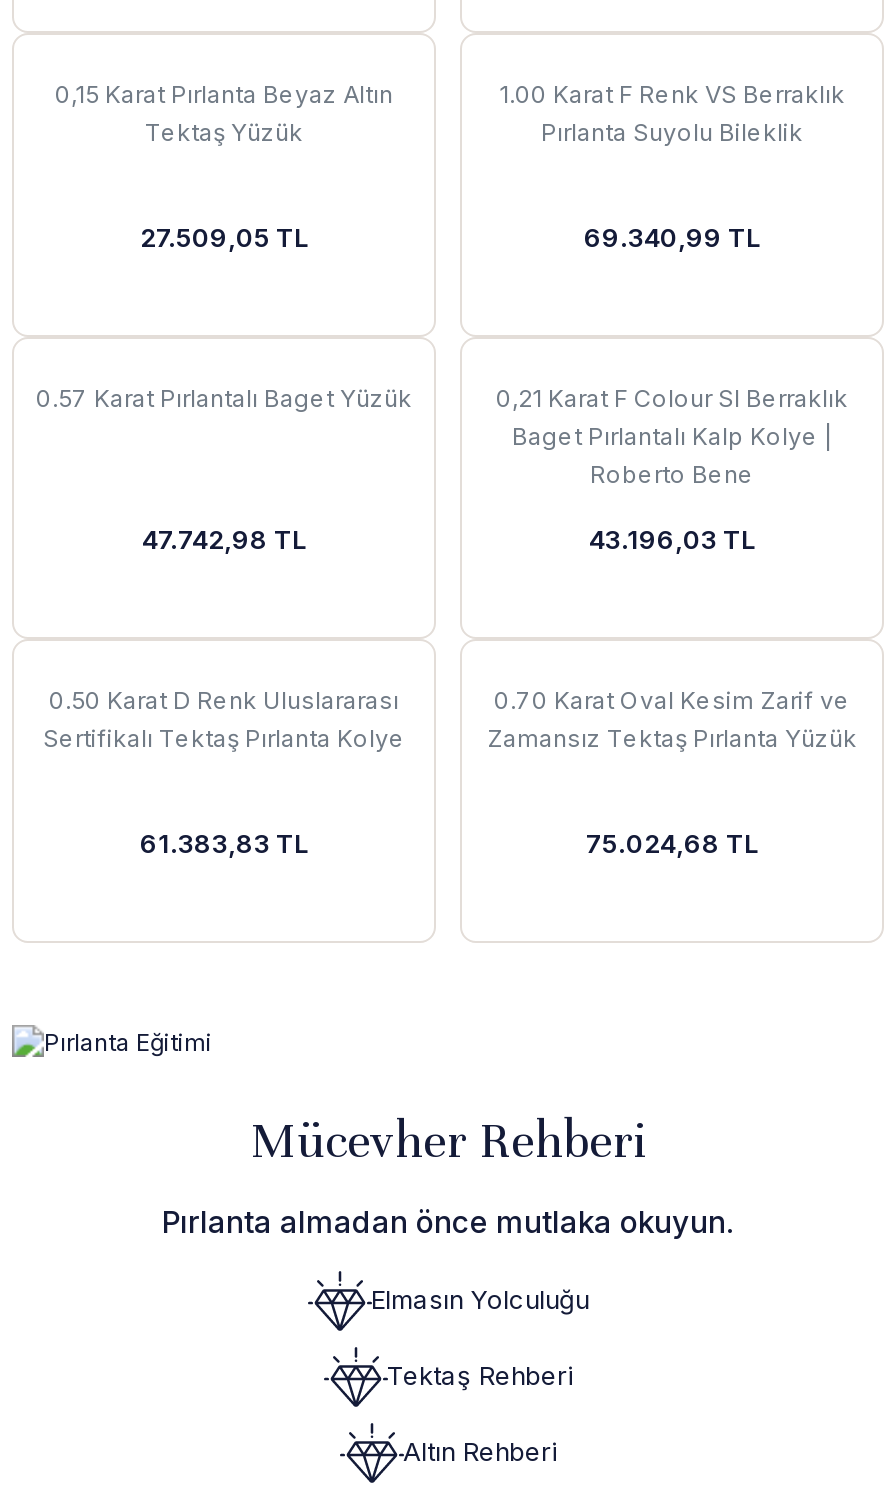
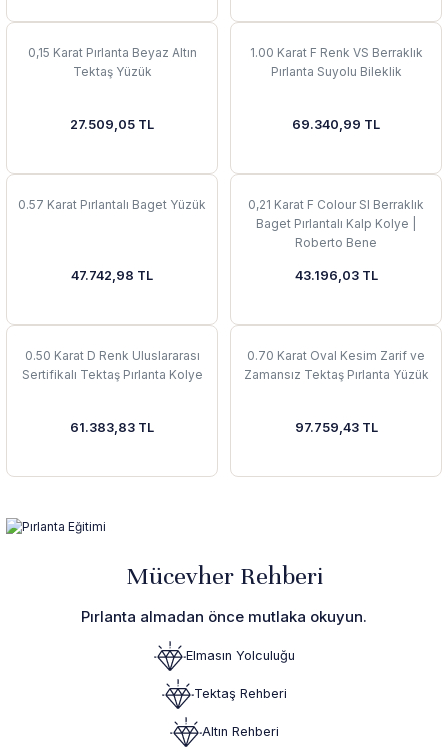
- 75.024,68 TL
+ 97.759,43 TL
